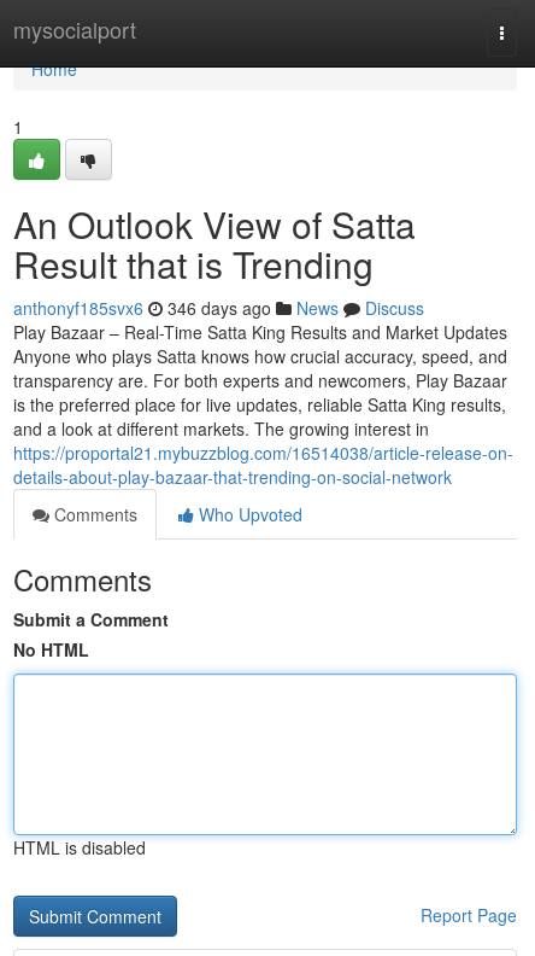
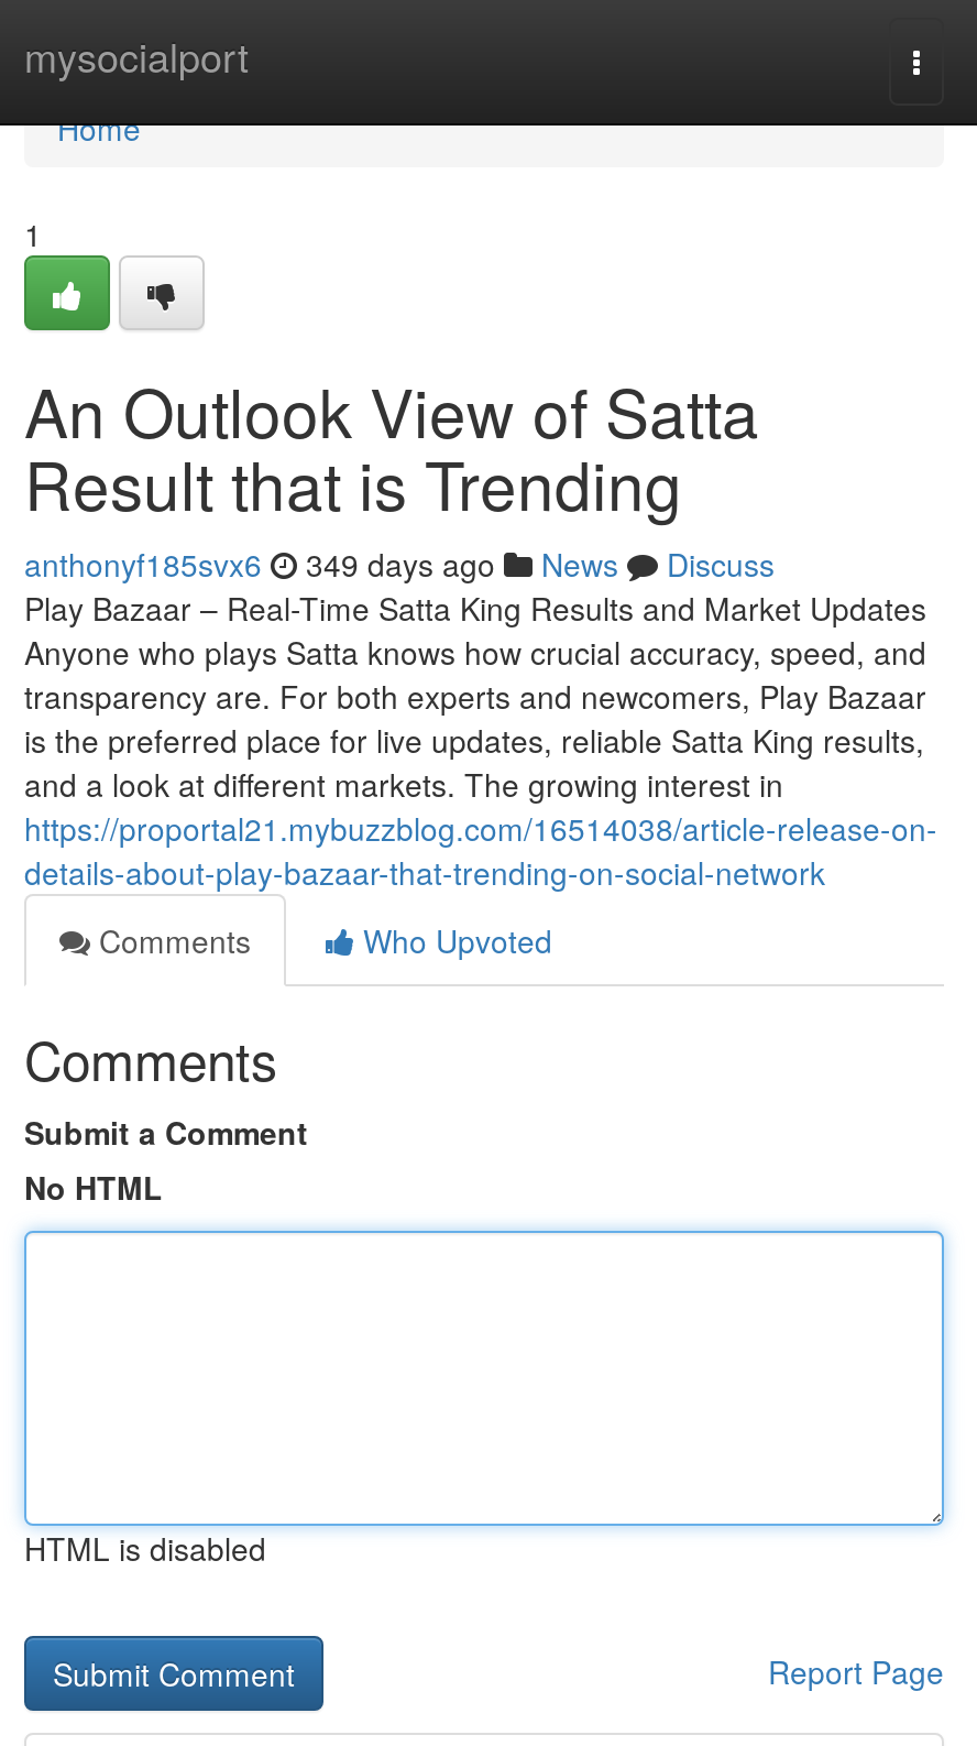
- anthonyf185svx6 346 days ago News Discuss
+ anthonyf185svx6 349 days ago News Discuss
